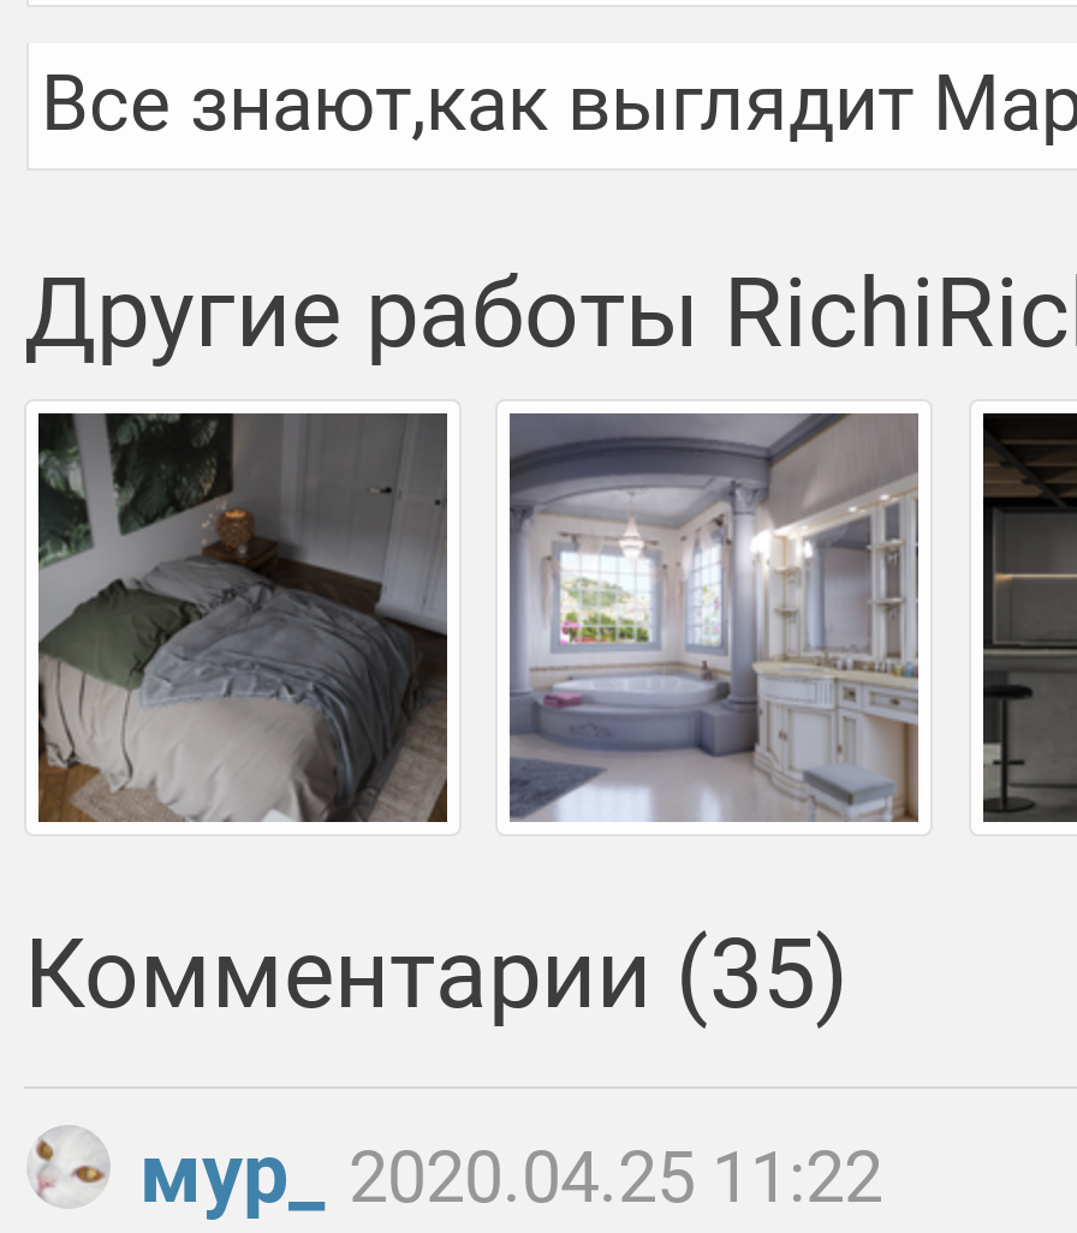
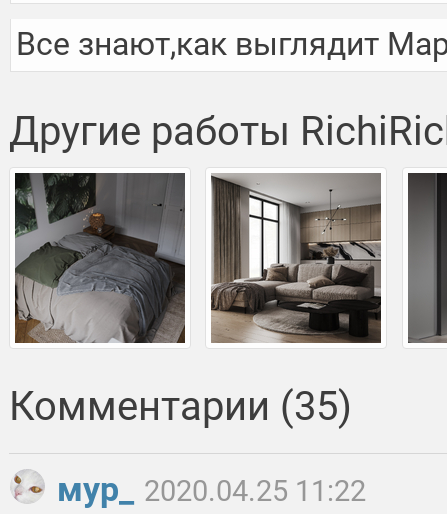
- [image]
+ [image]

- [image]
+ [image]
